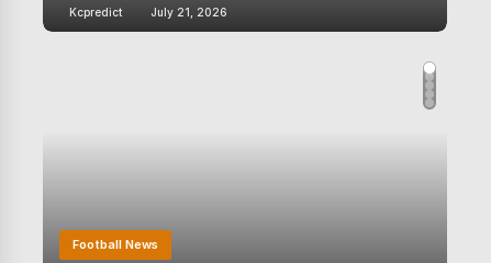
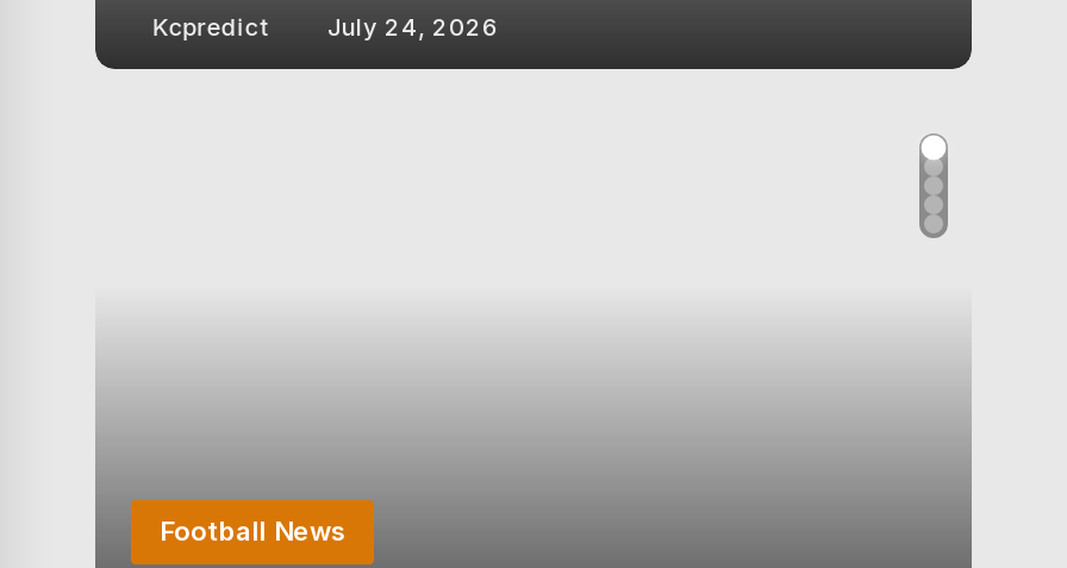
- July 21, 2026
+ July 24, 2026
